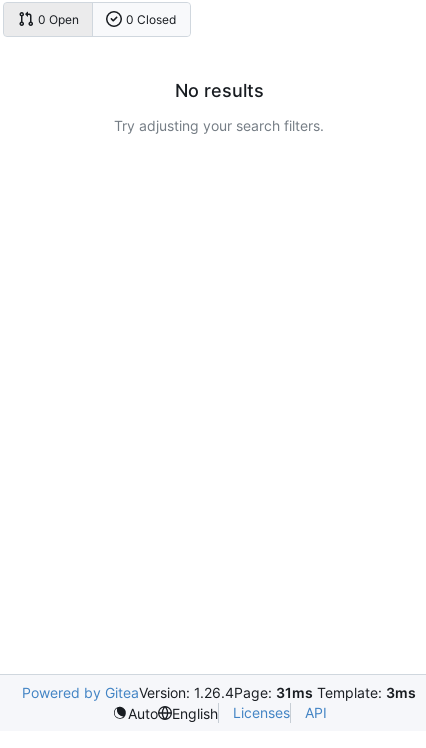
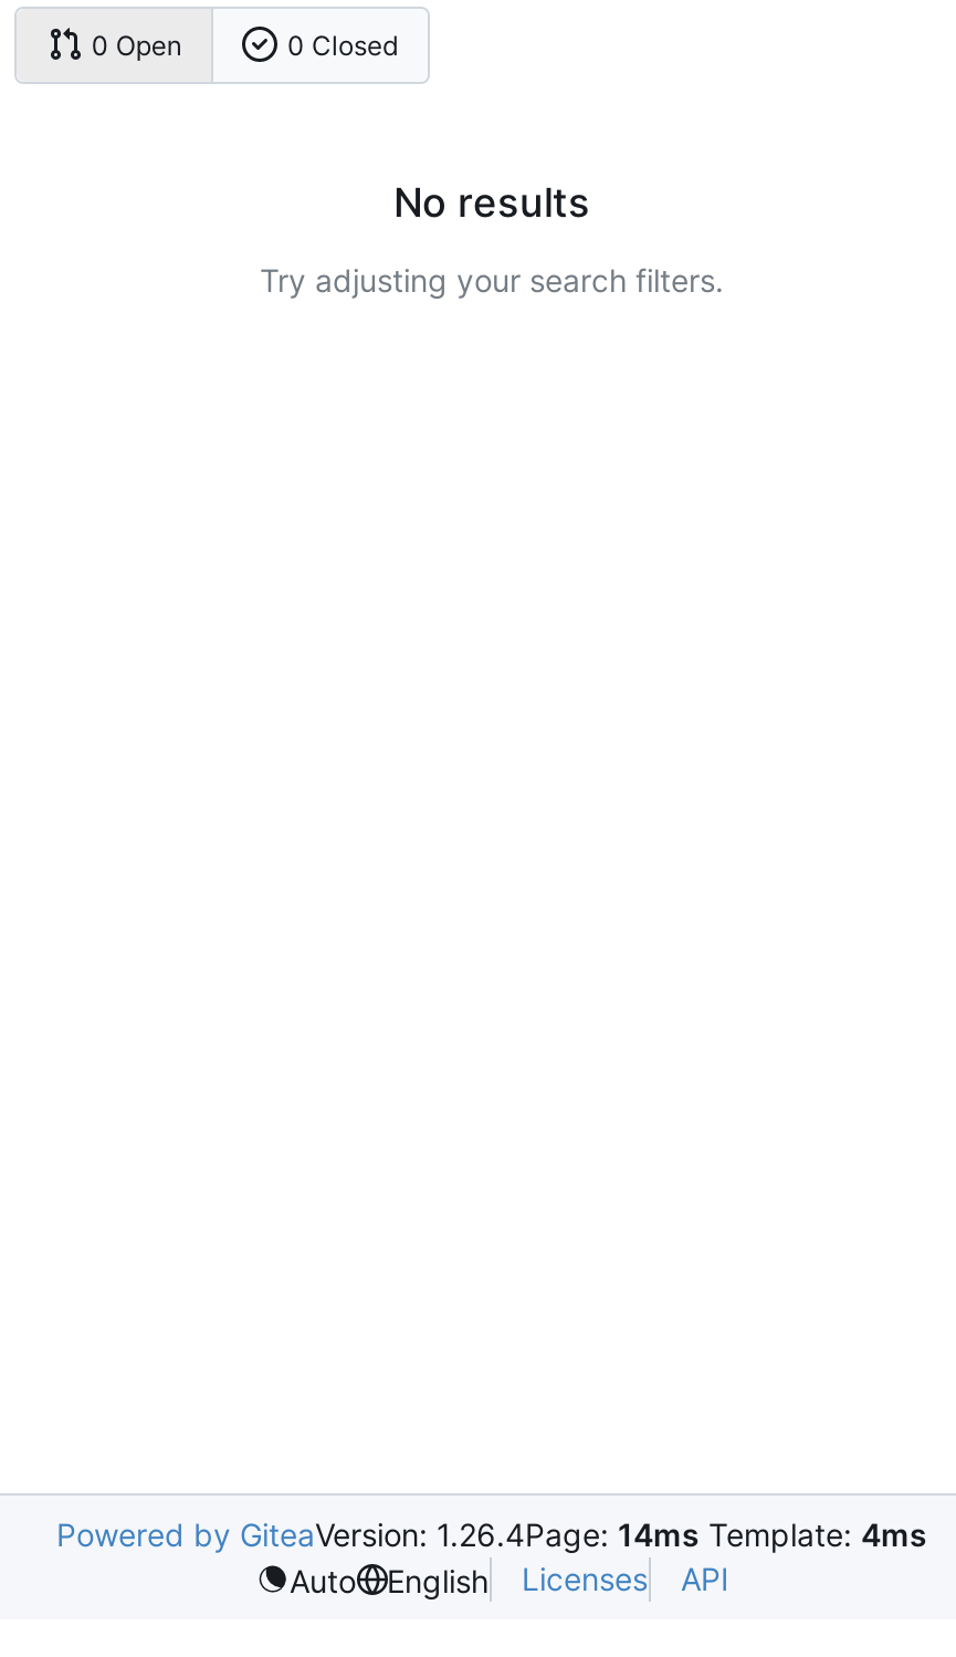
- Powered by GiteaVersion: 1.26.4Page: 31ms Template: 3ms
+ Powered by GiteaVersion: 1.26.4Page: 14ms Template: 4ms
